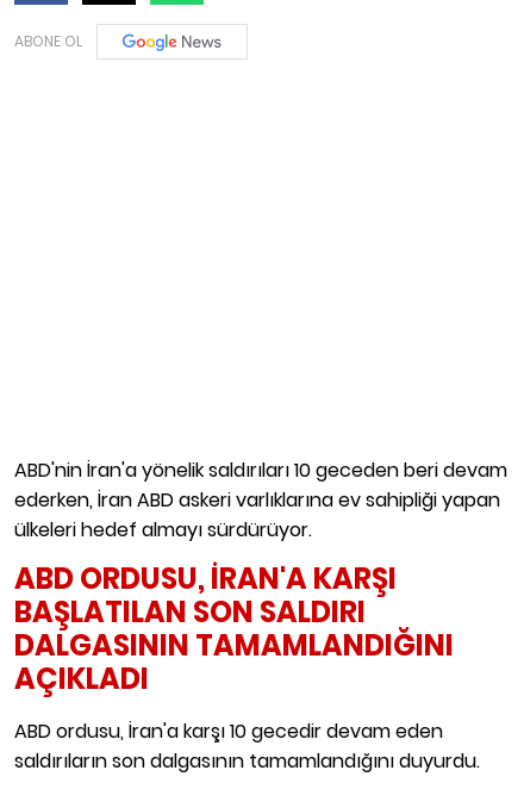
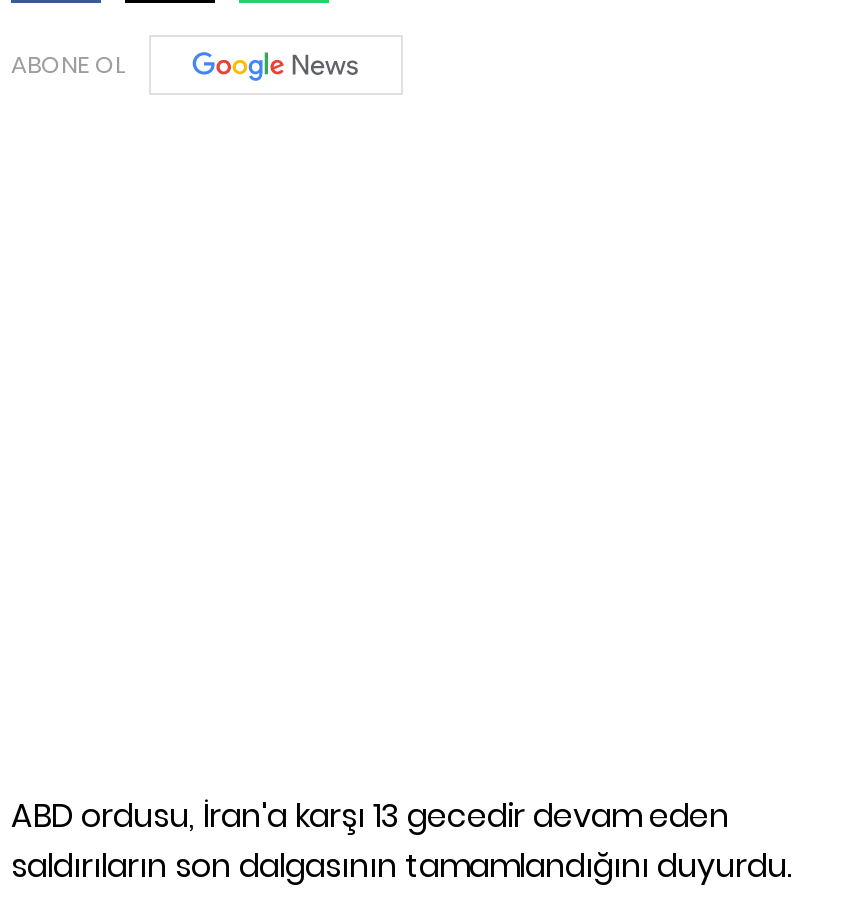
- ABD'nin İran'a yönelik saldırıları 10 geceden beri devam
- ederken, İran ABD askeri varlıklarına ev sahipliği yapan
- ülkeleri hedef almayı sürdürüyor.
- ABD ORDUSU, İRAN'A KARŞI
- BAŞLATILAN SON SALDIRI
- DALGASININ TAMAMLANDIĞINI
- AÇIKLADI
- ABD ordusu, İran'a karşı 10 gecedir devam eden
+ ABD ordusu, İran'a karşı 13 gecedir devam eden
